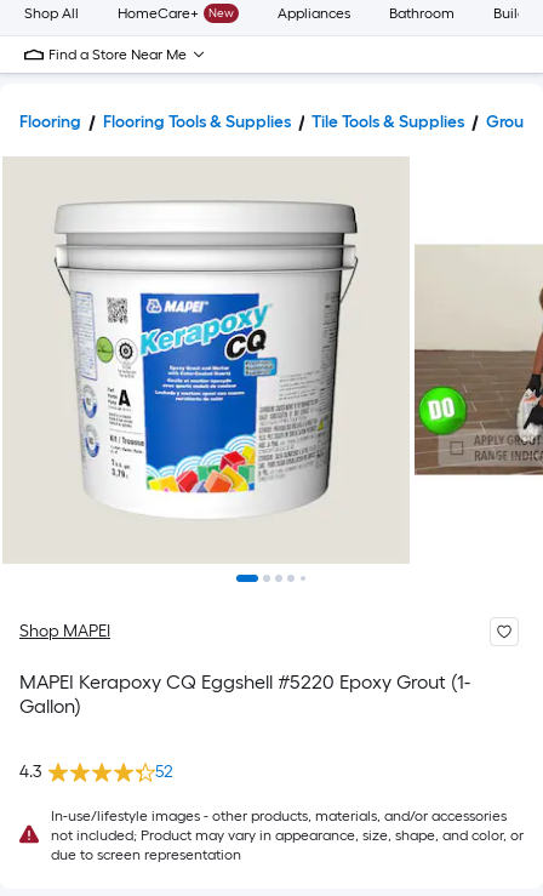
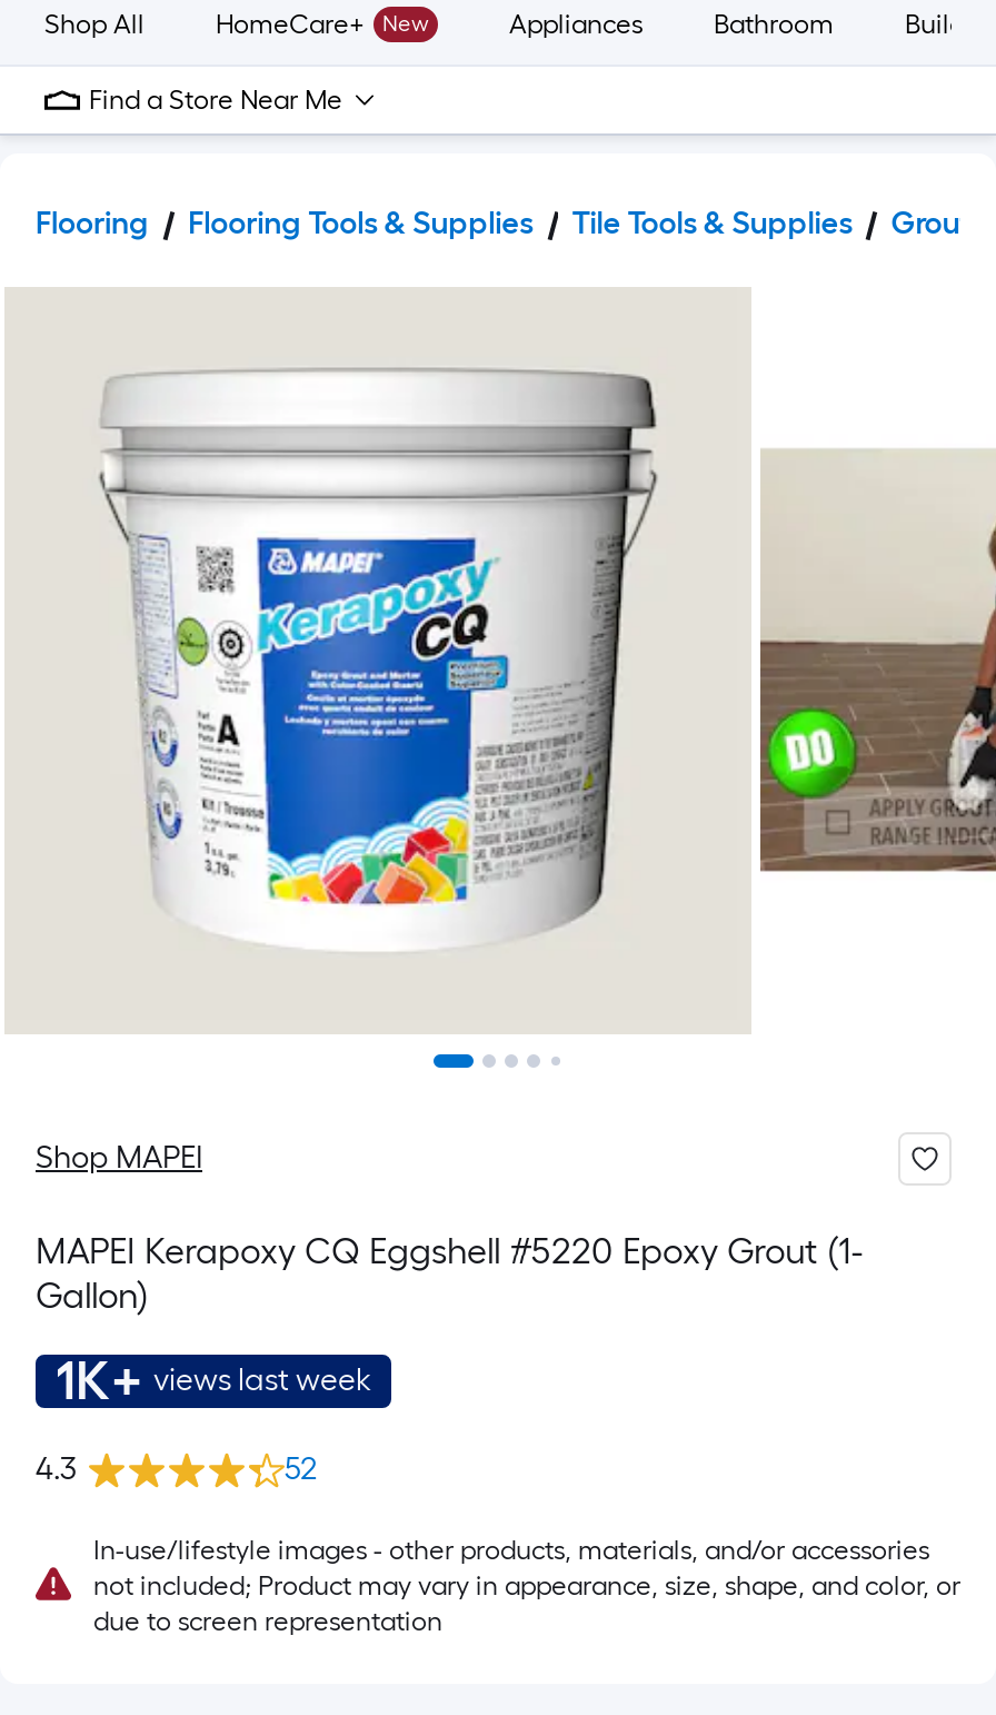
+ 1K+ views last week
